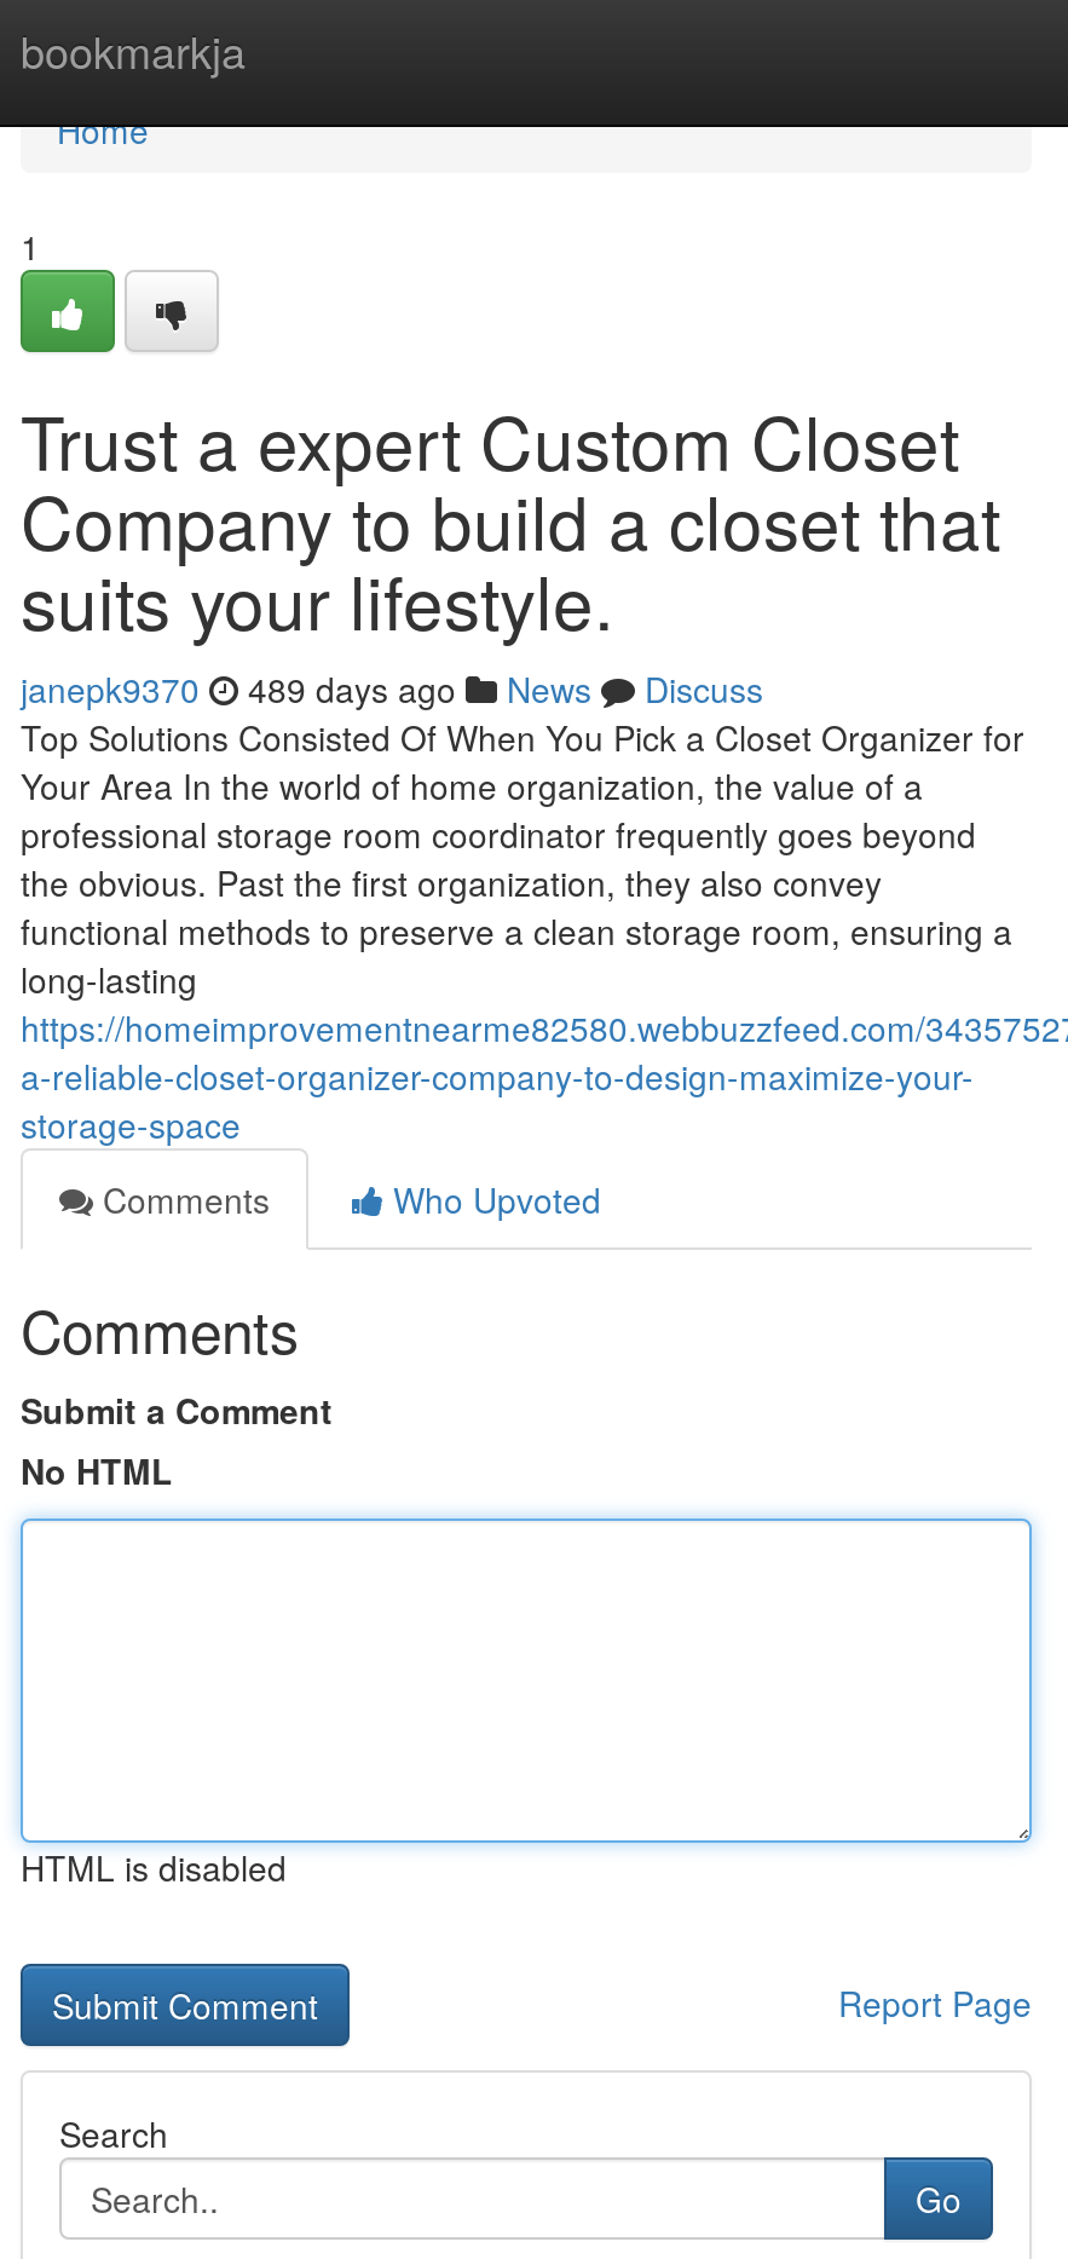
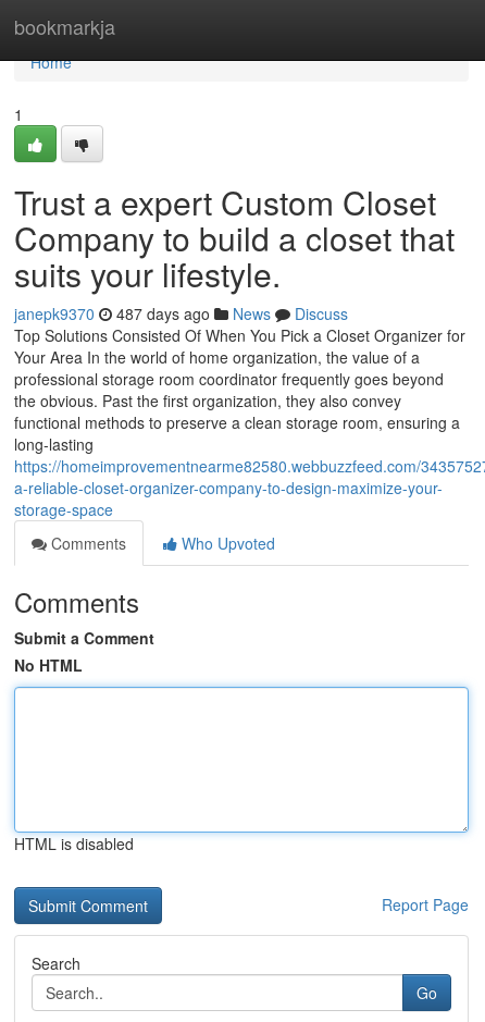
- janepk9370 489 days ago News Discuss
+ janepk9370 487 days ago News Discuss
